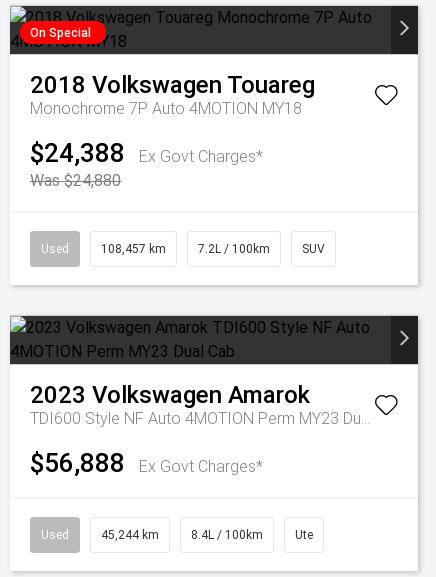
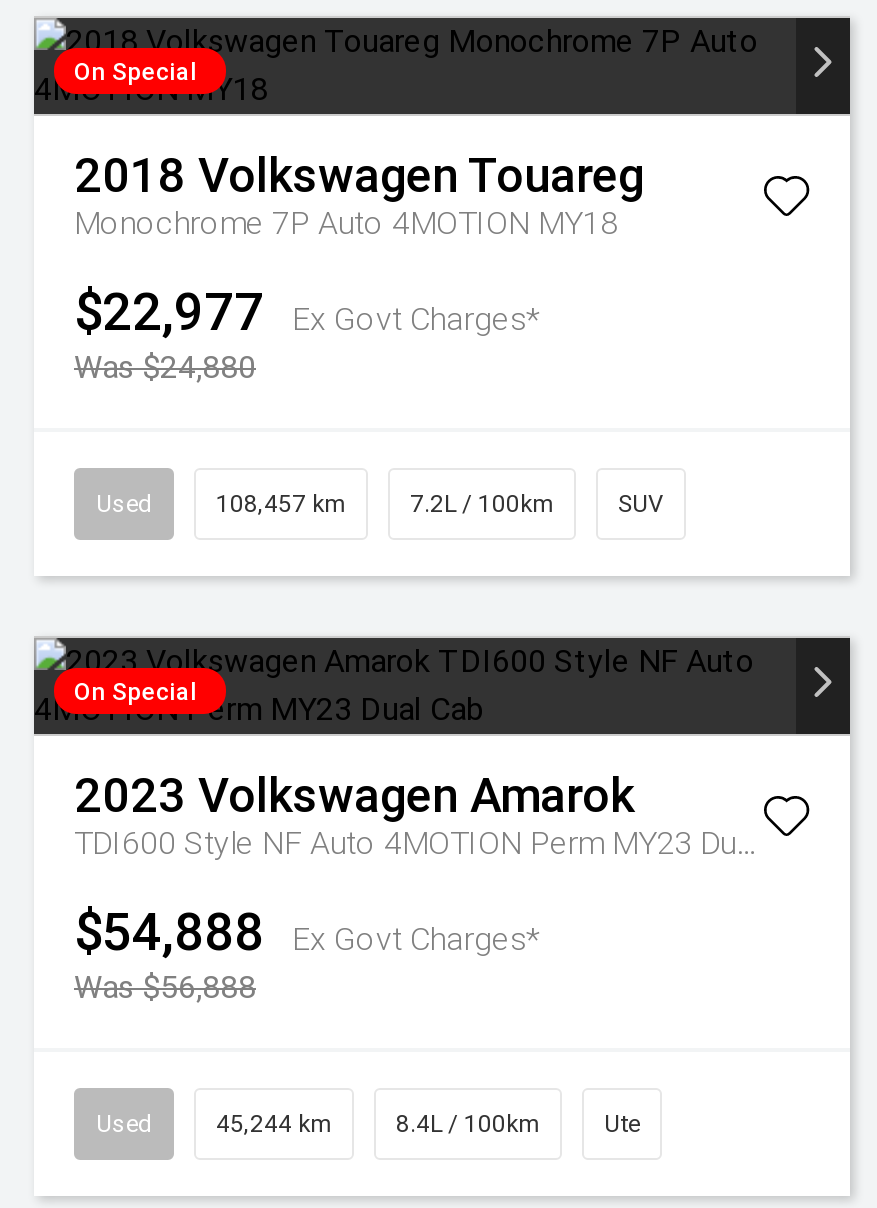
- $24,388 Ex Govt Charges*
+ $22,977 Ex Govt Charges*

+ On Special

- $56,888 Ex Govt Charges*
+ $54,888 Ex Govt Charges*

+ Was $56,888
